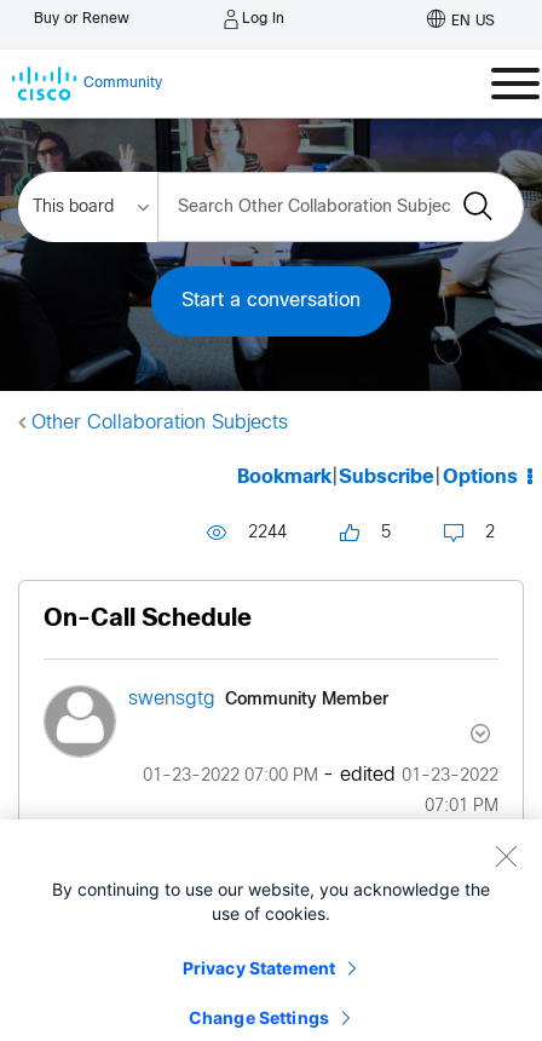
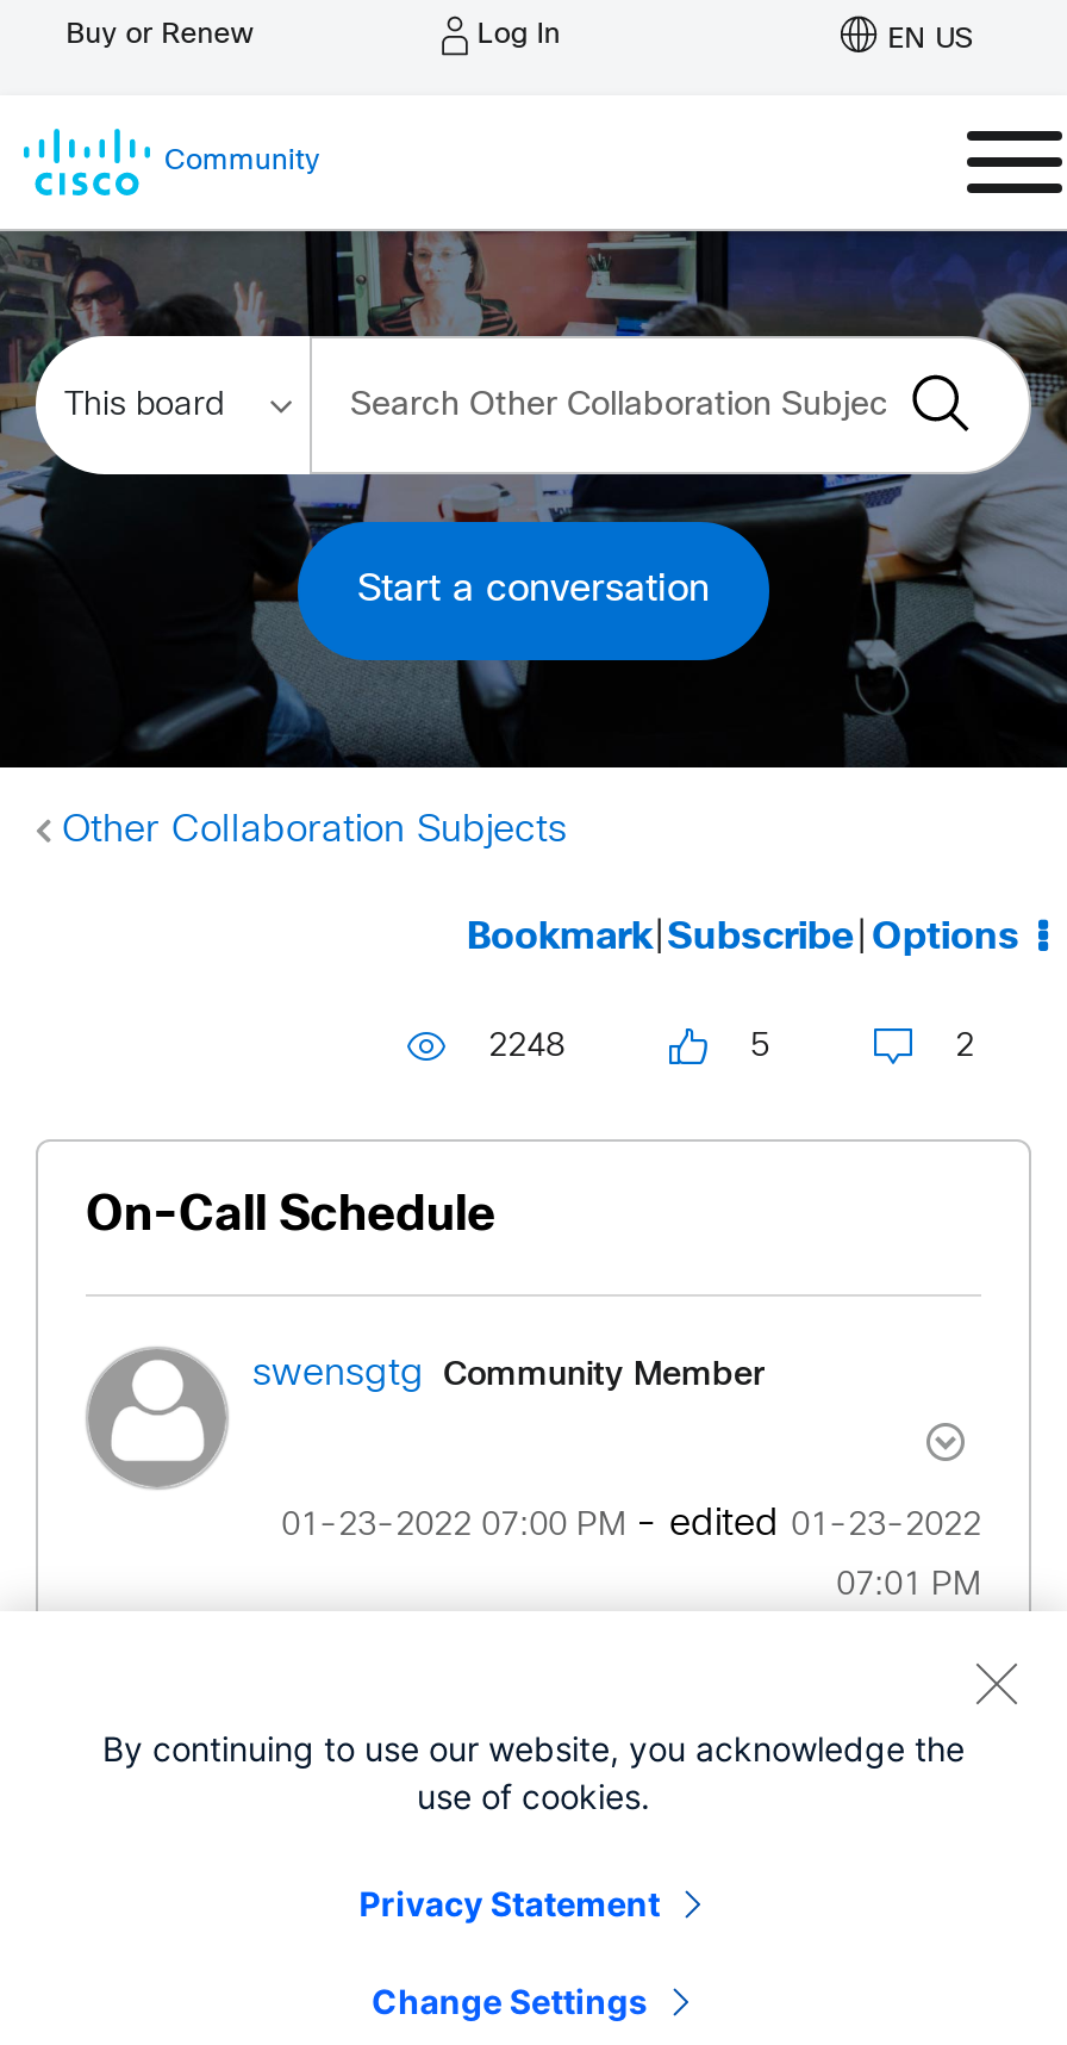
- 2244
+ 2248
